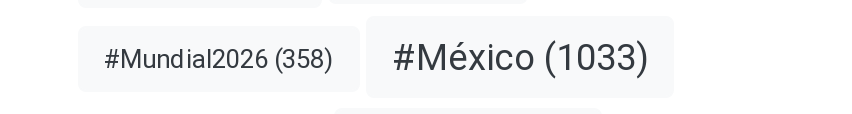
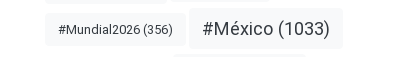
- #Mundial2026 (358) #México (1033)
+ #Mundial2026 (356) #México (1033)
